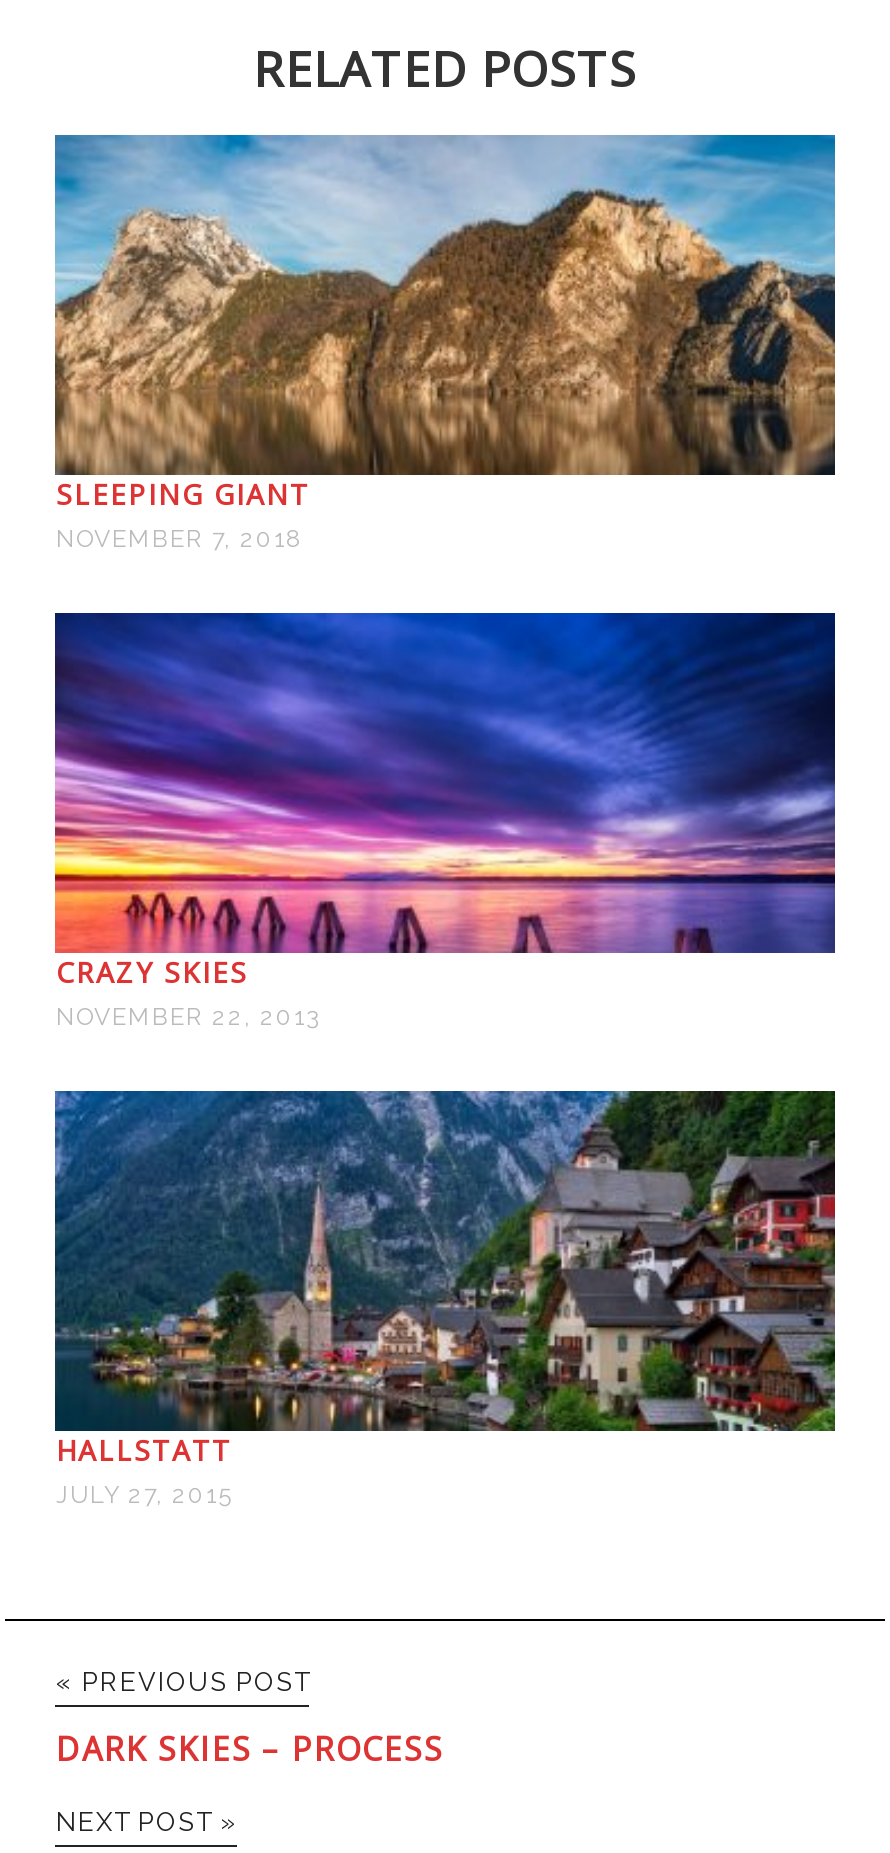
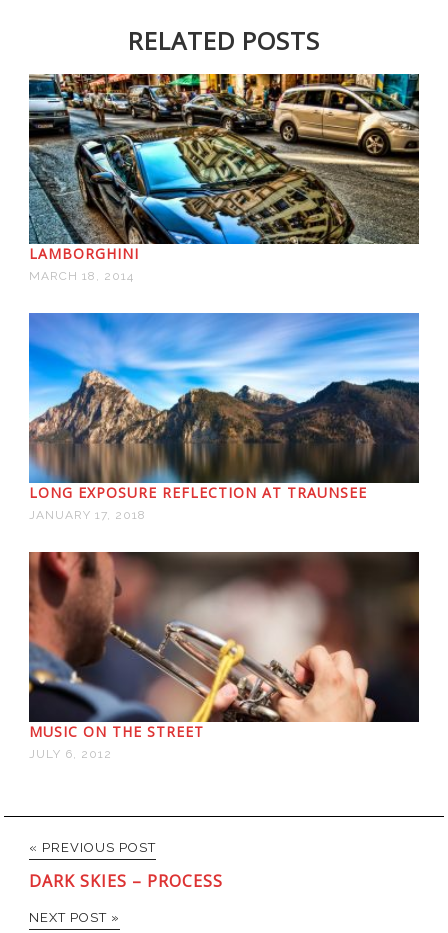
- [image]
- SLEEPING GIANT
- NOVEMBER 7, 2018
+ [image]
+ LAMBORGHINI
+ MARCH 18, 2014

- [image]
- CRAZY SKIES
- NOVEMBER 22, 2013
+ [image]
+ LONG EXPOSURE REFLECTION AT TRAUNSEE
+ JANUARY 17, 2018

- [image]
- HALLSTATT
- JULY 27, 2015
+ [image]
+ MUSIC ON THE STREET
+ JULY 6, 2012
